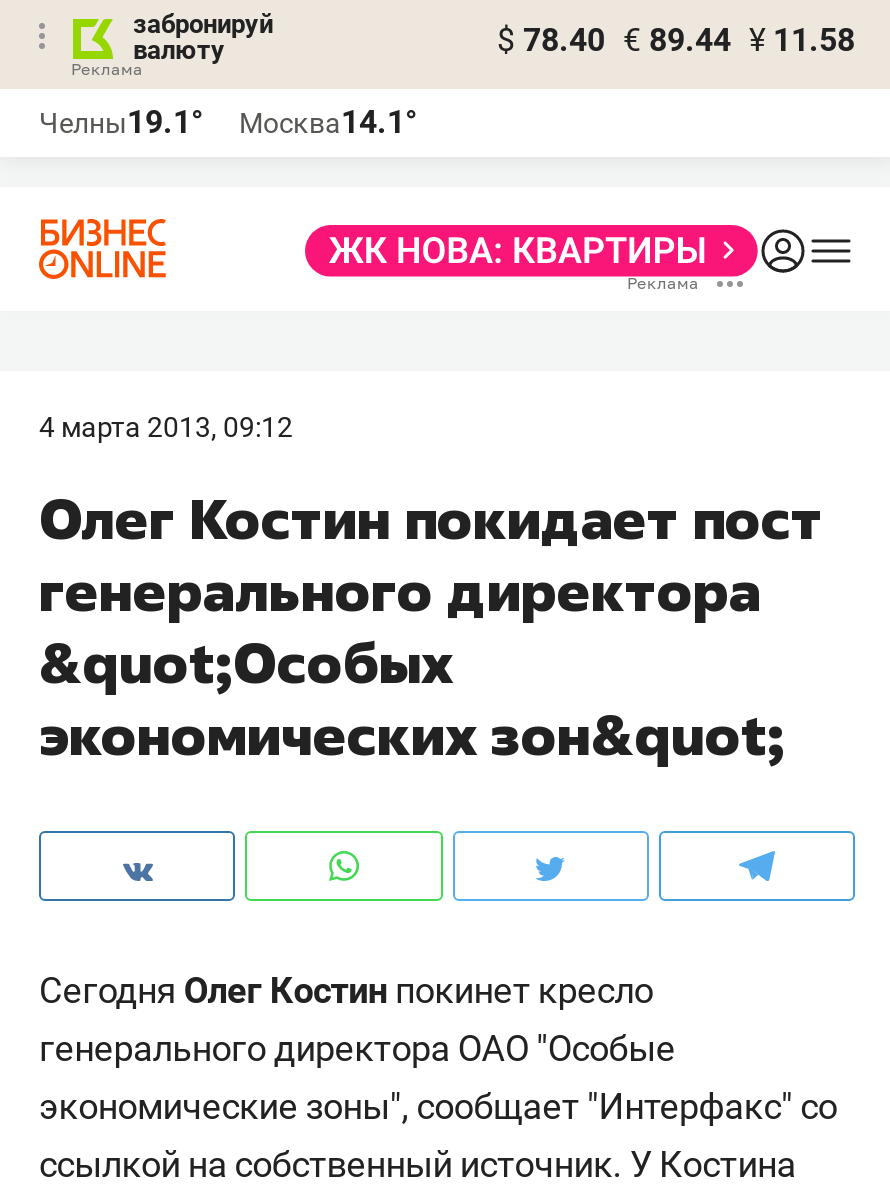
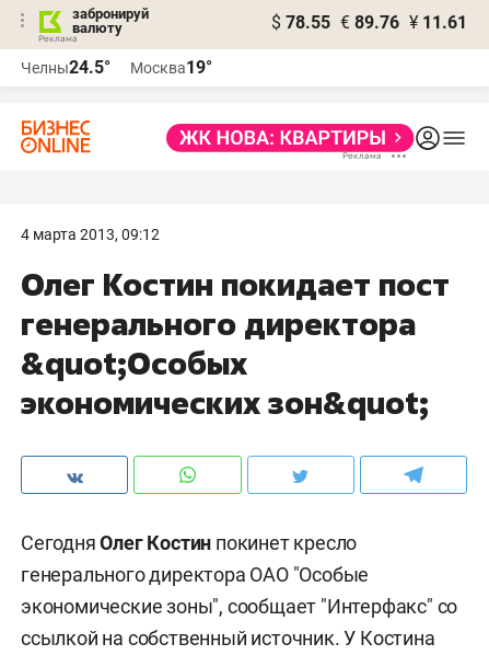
- $ 78.40 € 89.44 ¥ 11.58
+ $ 78.55 € 89.76 ¥ 11.61

- Челны19.1°
+ Челны24.5°

- Москва14.1°
+ Москва19°
